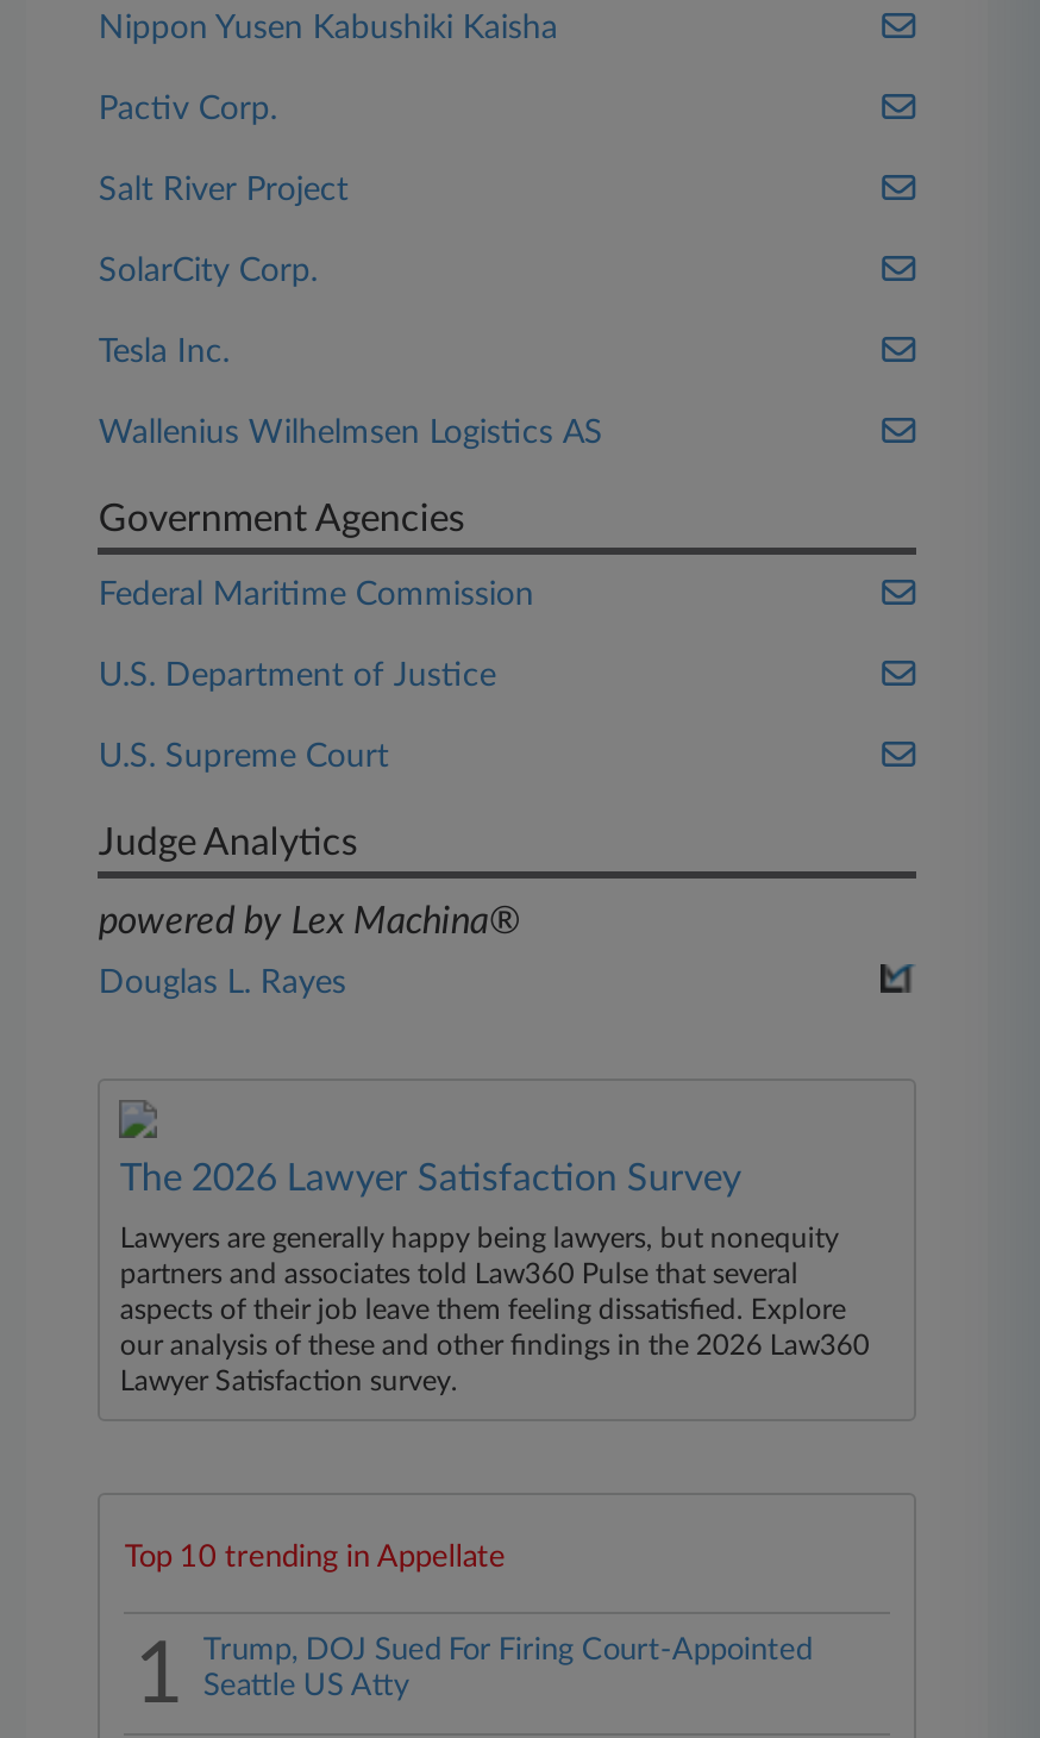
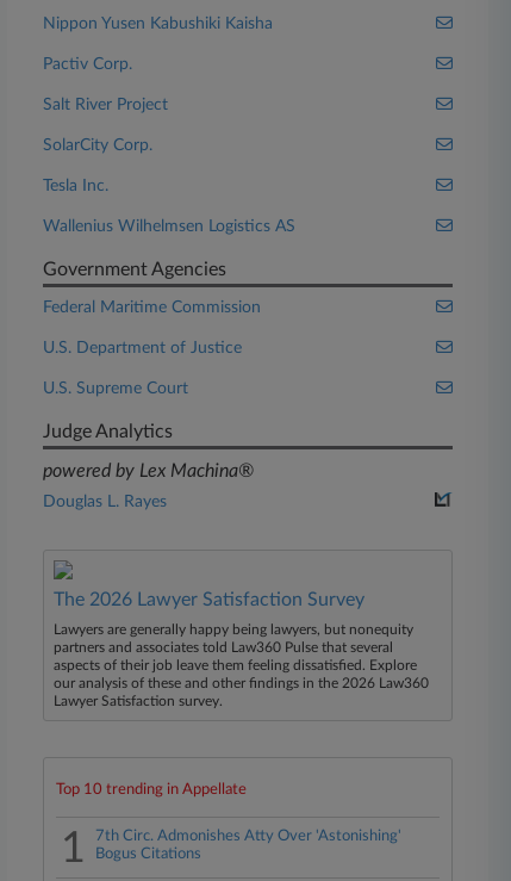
- Trump, DOJ Sued For Firing Court-Appointed
- Seattle US Atty
+ 7th Circ. Admonishes Atty Over 'Astonishing'
+ Bogus Citations
